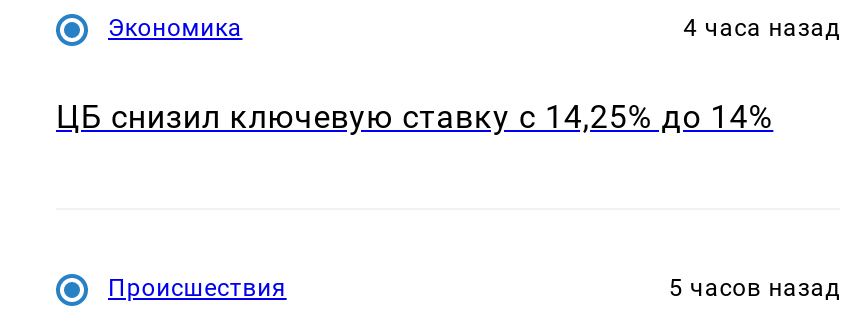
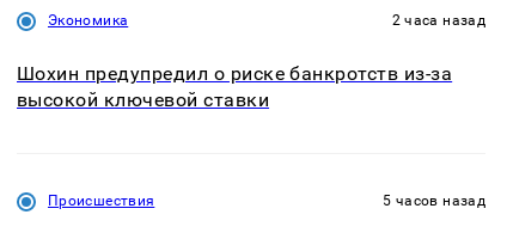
- 4 часа назад
+ 2 часа назад

- ЦБ снизил ключевую ставку с 14,25% до 14%
+ Шохин предупредил о риске банкротств из-за
+ высокой ключевой ставки
